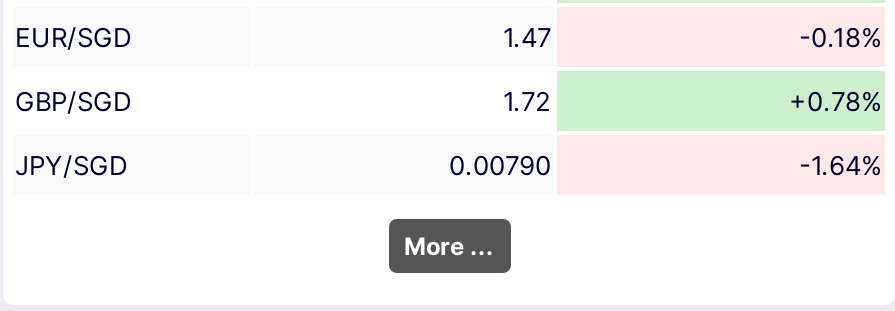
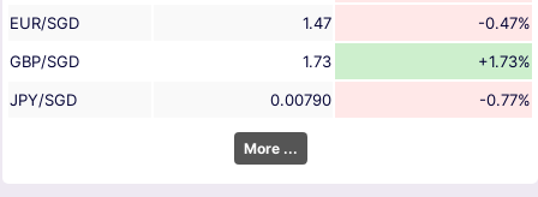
- -0.18%
+ -0.47%

- 1.72
+ 1.73

- +0.78%
+ +1.73%

- -1.64%
+ -0.77%
